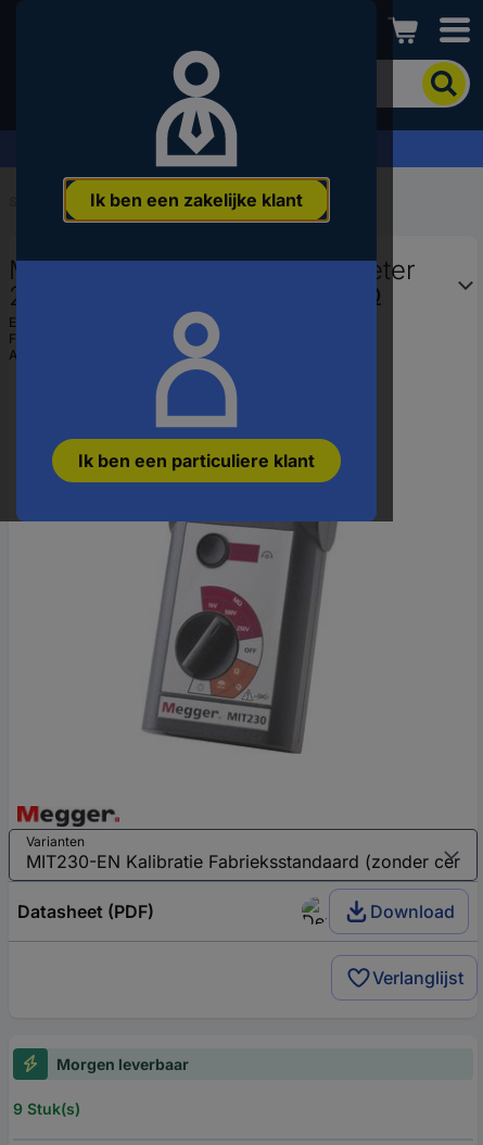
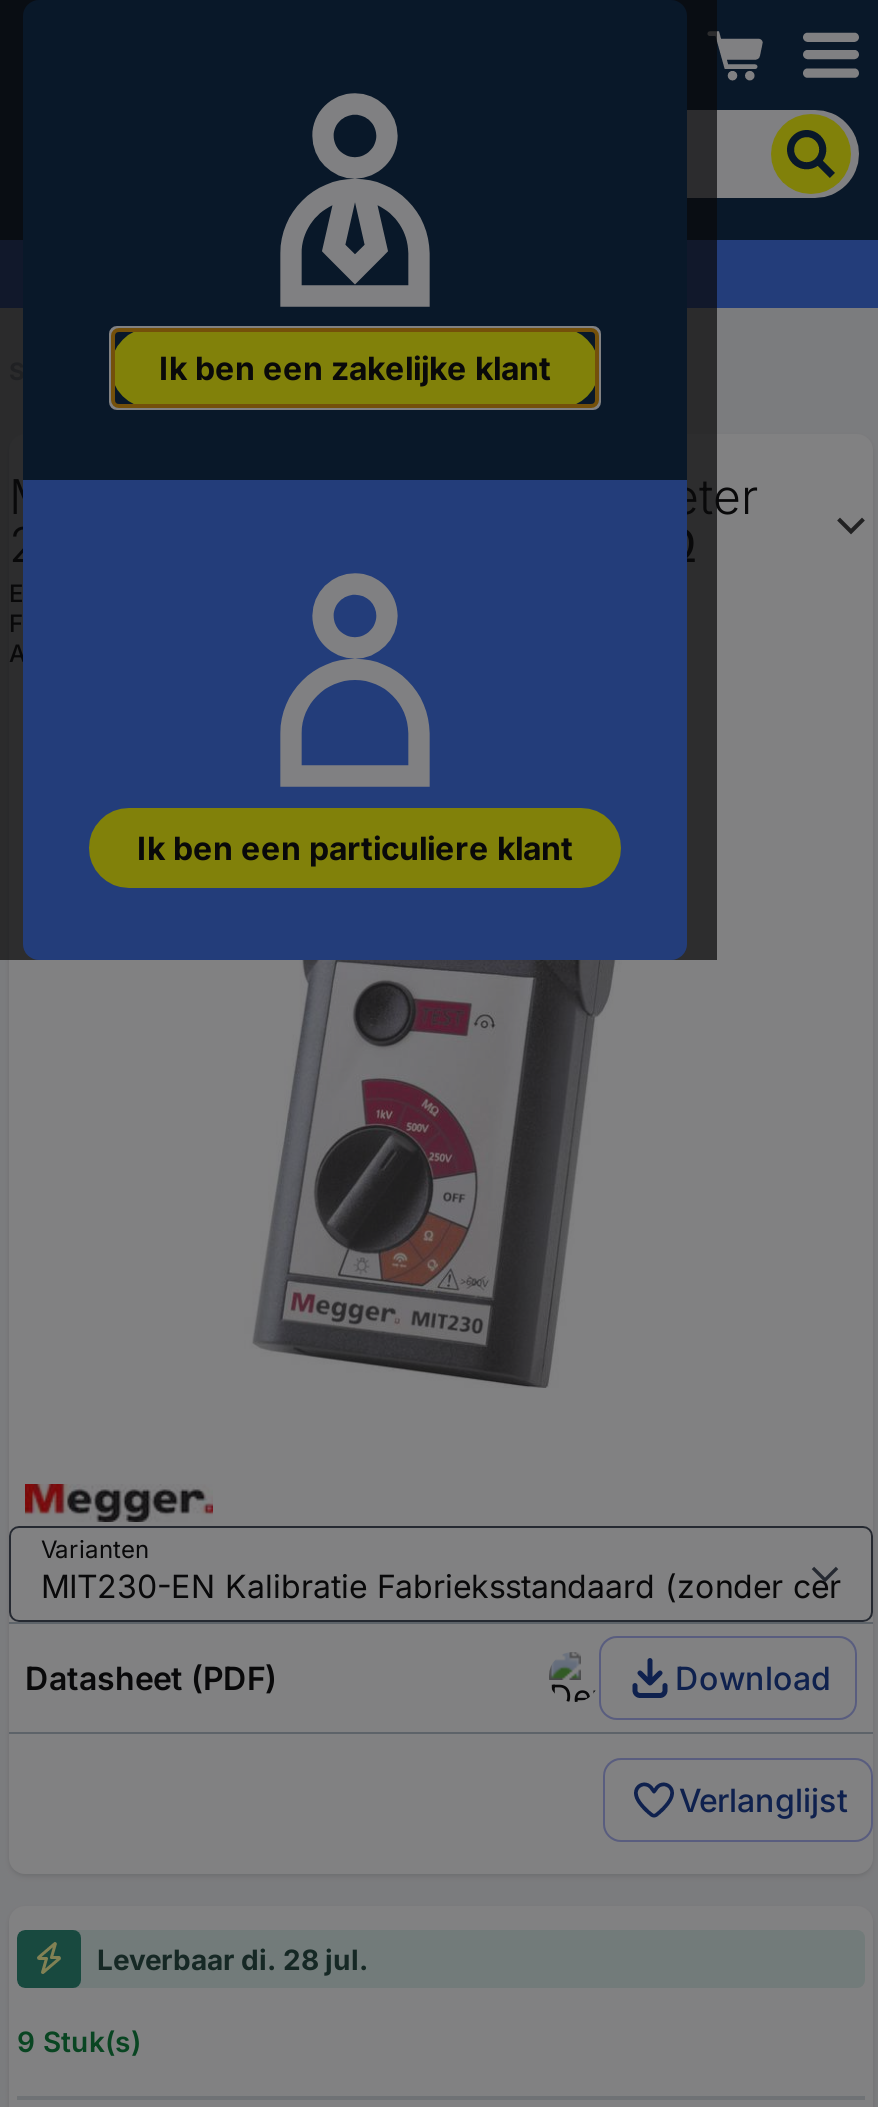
- Morgen leverbaar
+ Leverbaar di. 28 jul.
